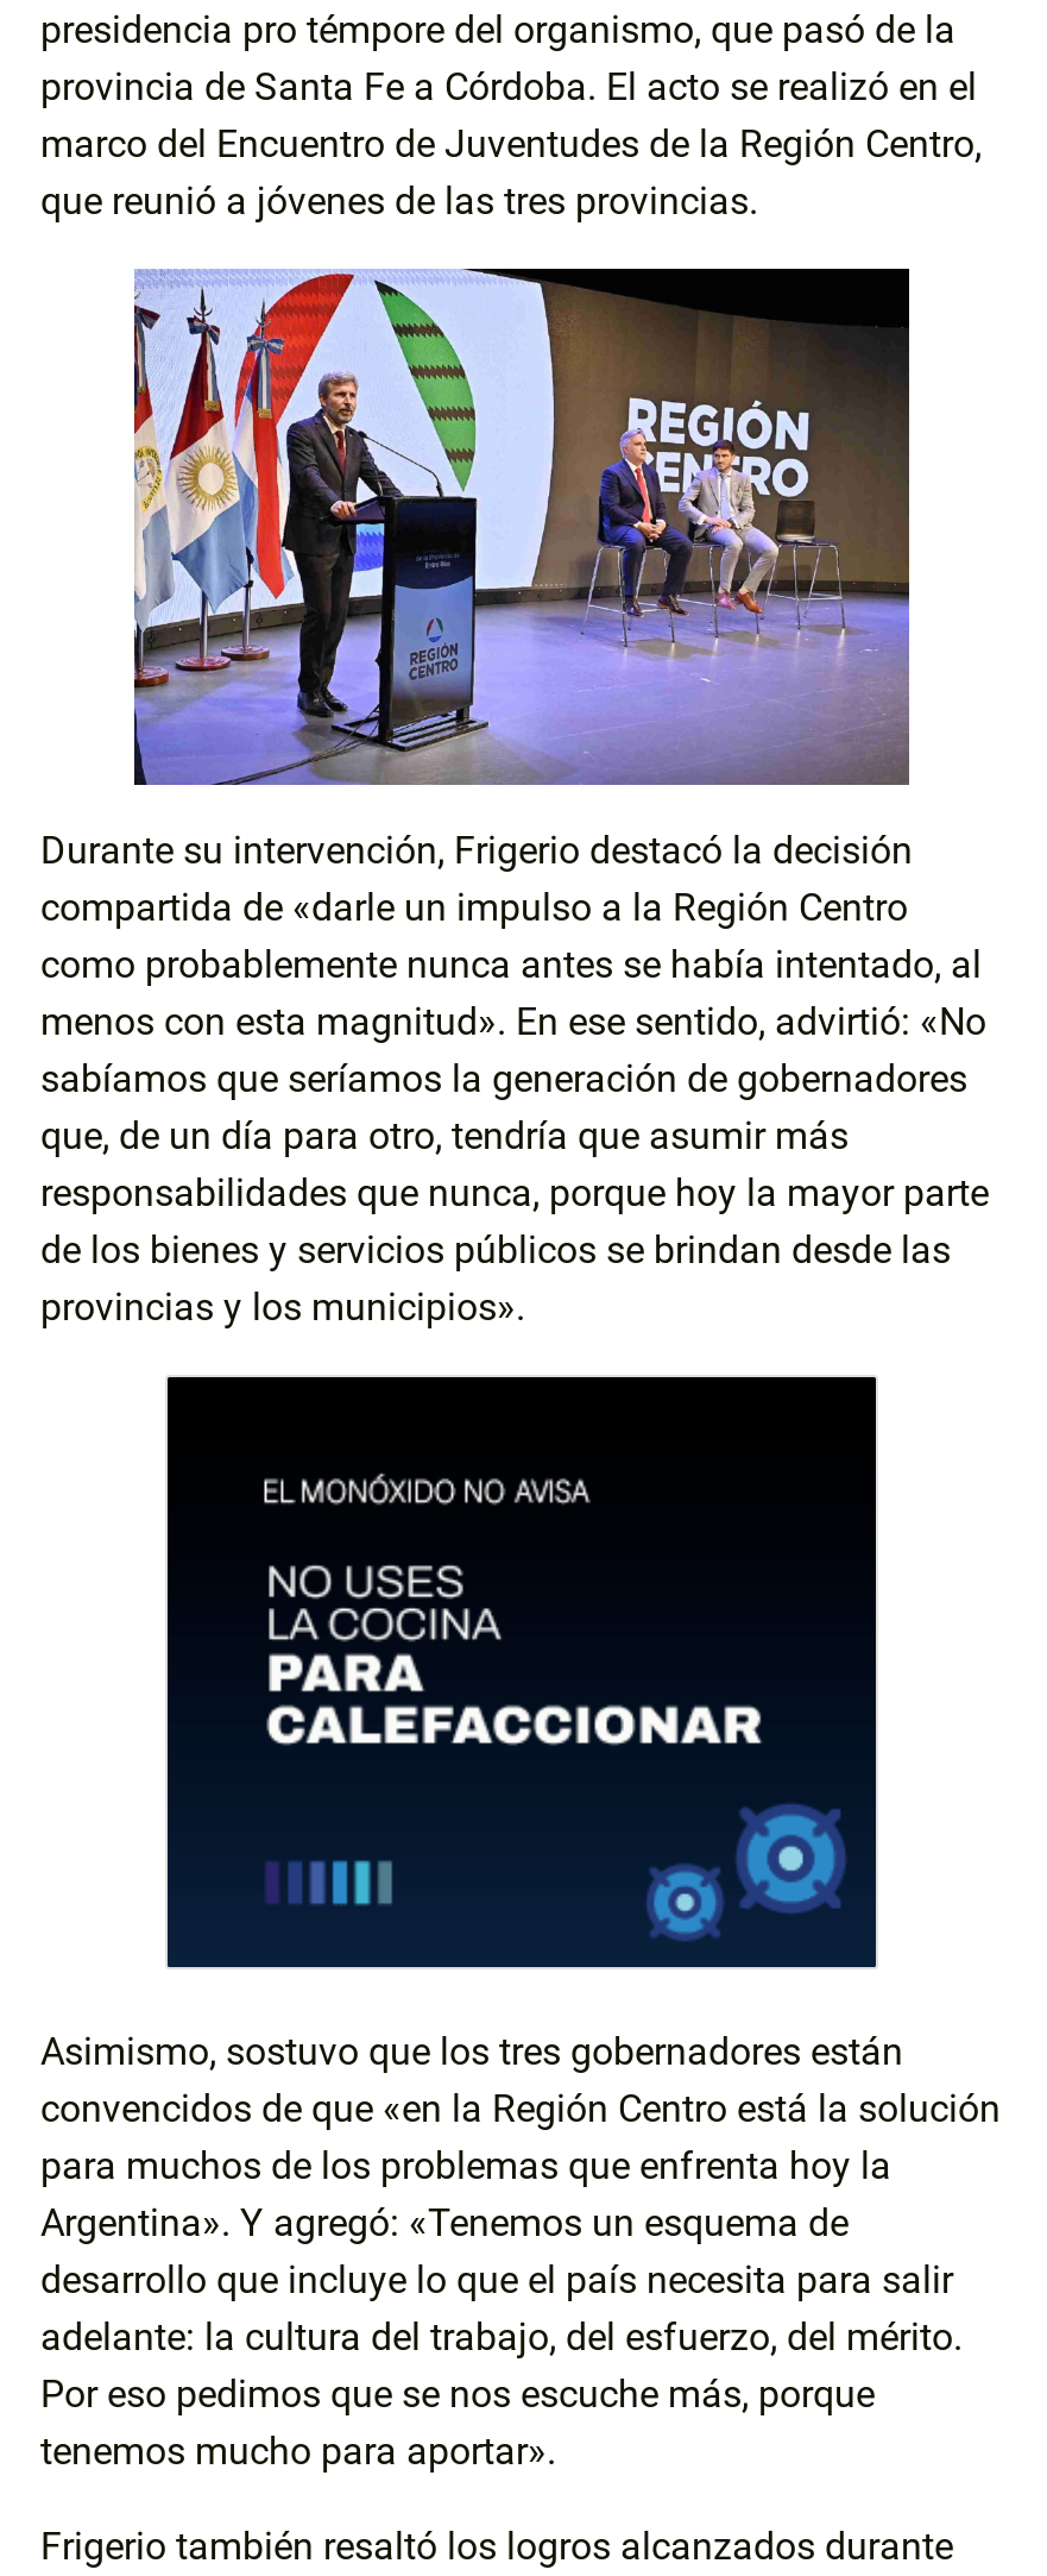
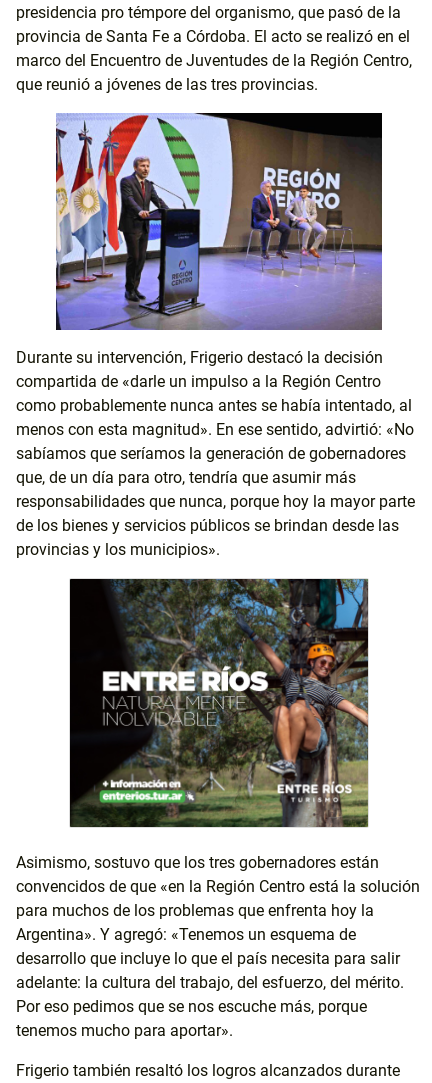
- [image]
+ [image]
